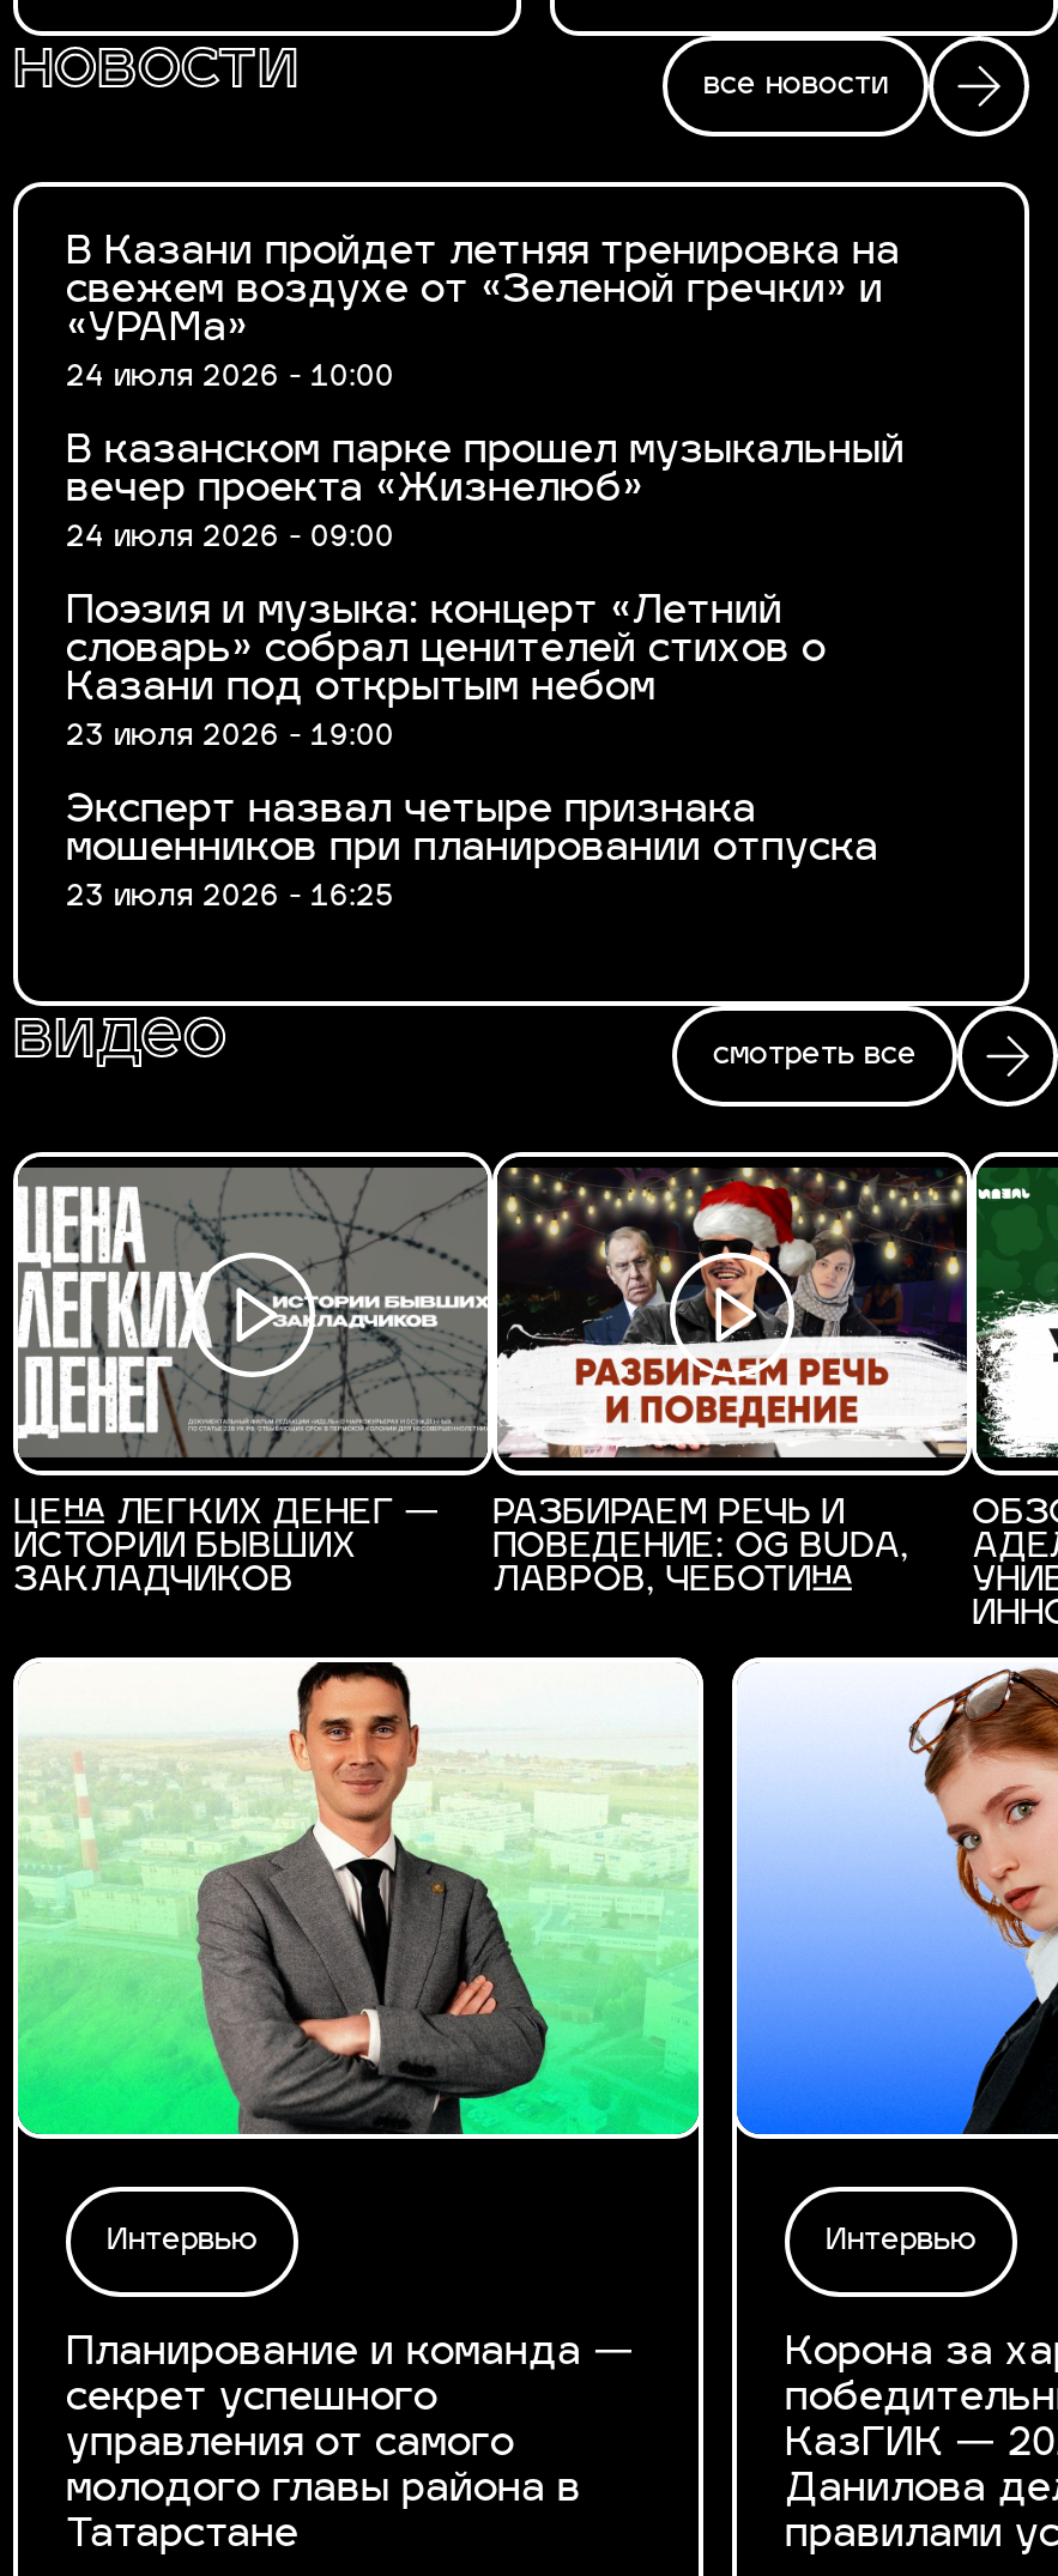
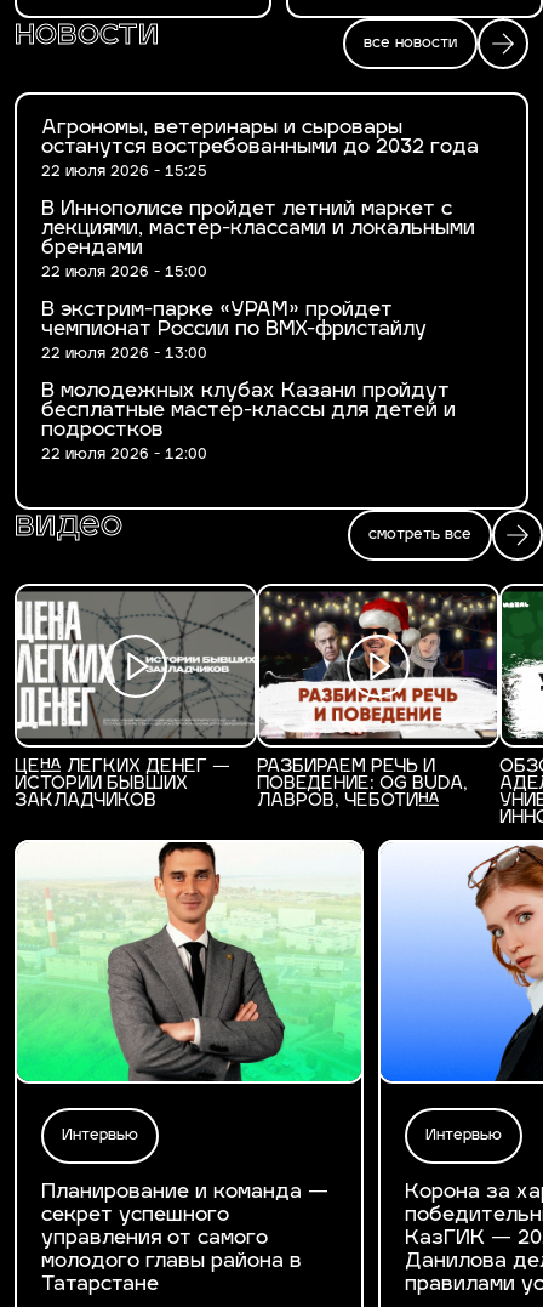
- В Казани пройдет летняя тренировка на
- свежем воздухе от «Зеленой гречки» и
- «УРАМа»
- 24 июля 2026 - 10:00
+ Агрономы, ветеринары и сыровары
+ останутся востребованными до 2032 года
+ 22 июля 2026 - 15:25

- В казанском парке прошел музыкальный
- вечер проекта «Жизнелюб»
- 24 июля 2026 - 09:00
+ В Иннополисе пройдет летний маркет с
+ лекциями, мастер-классами и локальными
+ брендами
+ 22 июля 2026 - 15:00

- Поэзия и музыка: концерт «Летний
- словарь» собрал ценителей стихов о
- Казани под открытым небом
- 23 июля 2026 - 19:00
+ В экстрим-парке «УРАМ» пройдет
+ чемпионат России по BMX-фристайлу
+ 22 июля 2026 - 13:00

- Эксперт назвал четыре признака
- мошенников при планировании отпуска
- 23 июля 2026 - 16:25
+ В молодежных клубах Казани пройдут
+ бесплатные мастер-классы для детей и
+ подростков
+ 22 июля 2026 - 12:00
